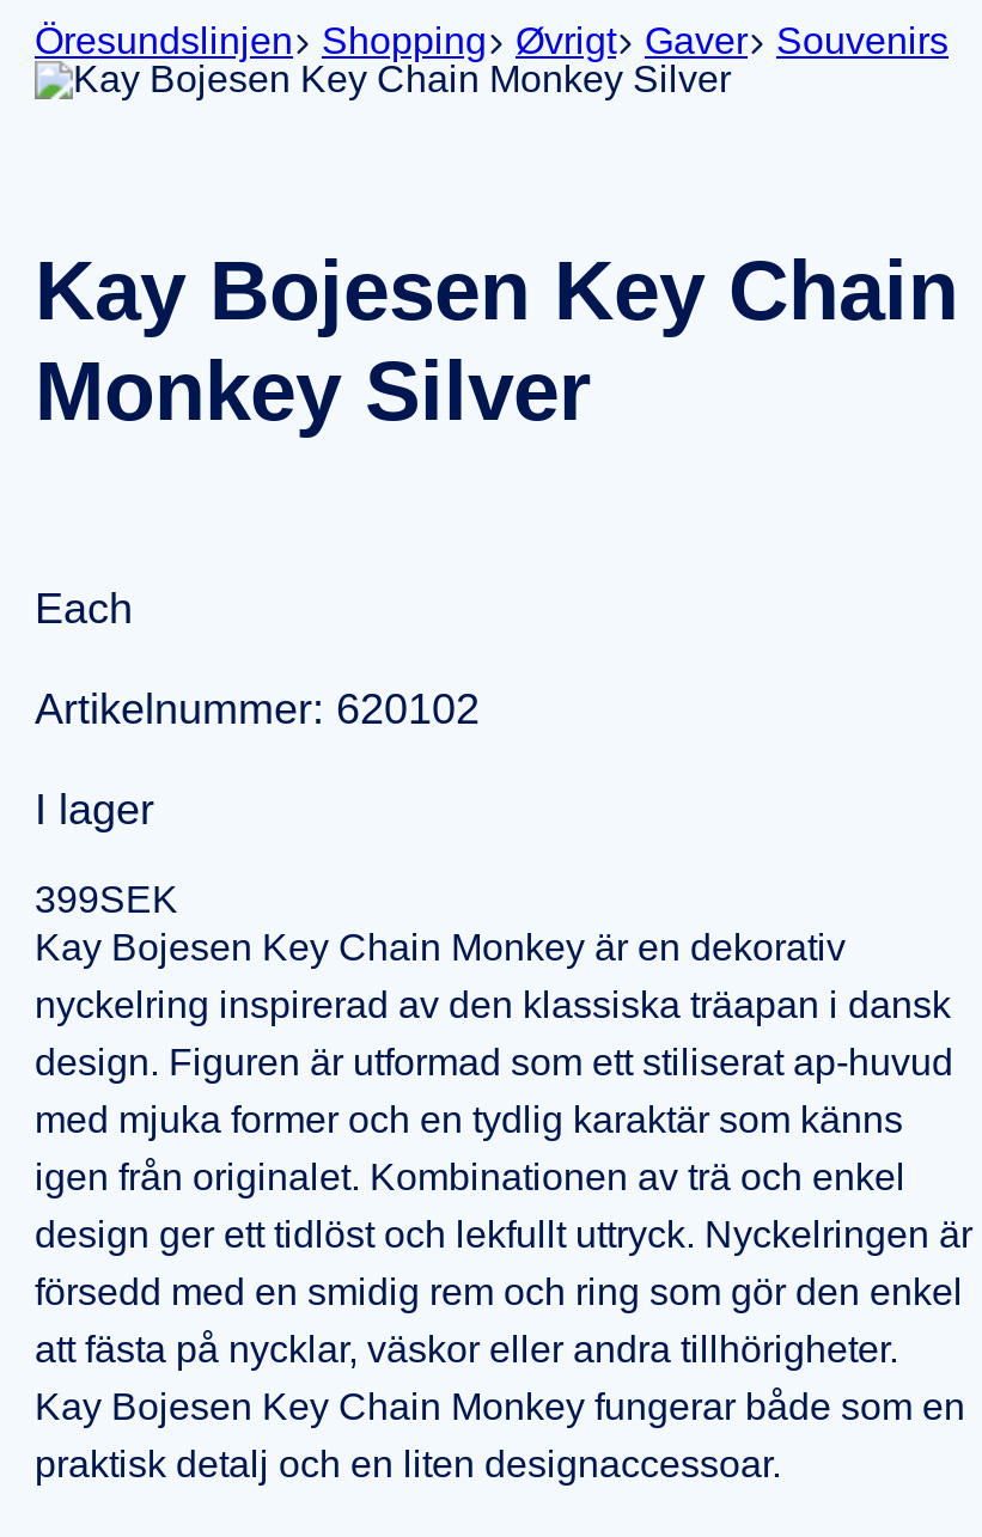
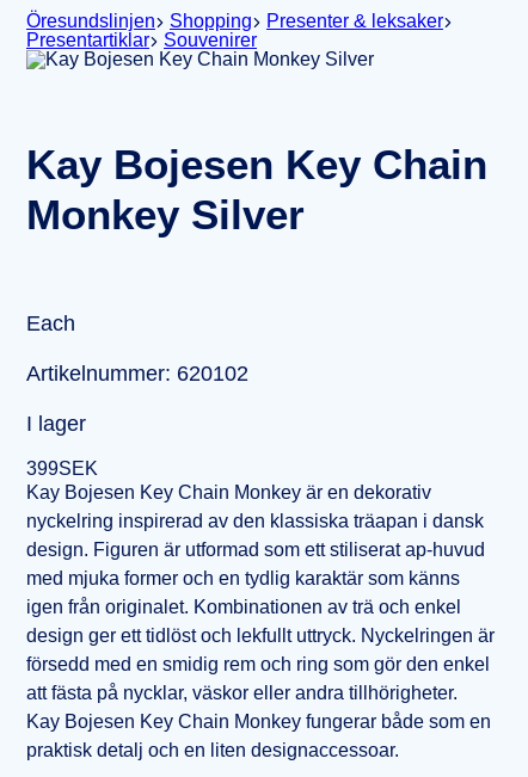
- Øvrigt
- Gaver
- Souvenirs
+ Presenter & leksaker
+ Presentartiklar
+ Souvenirer
